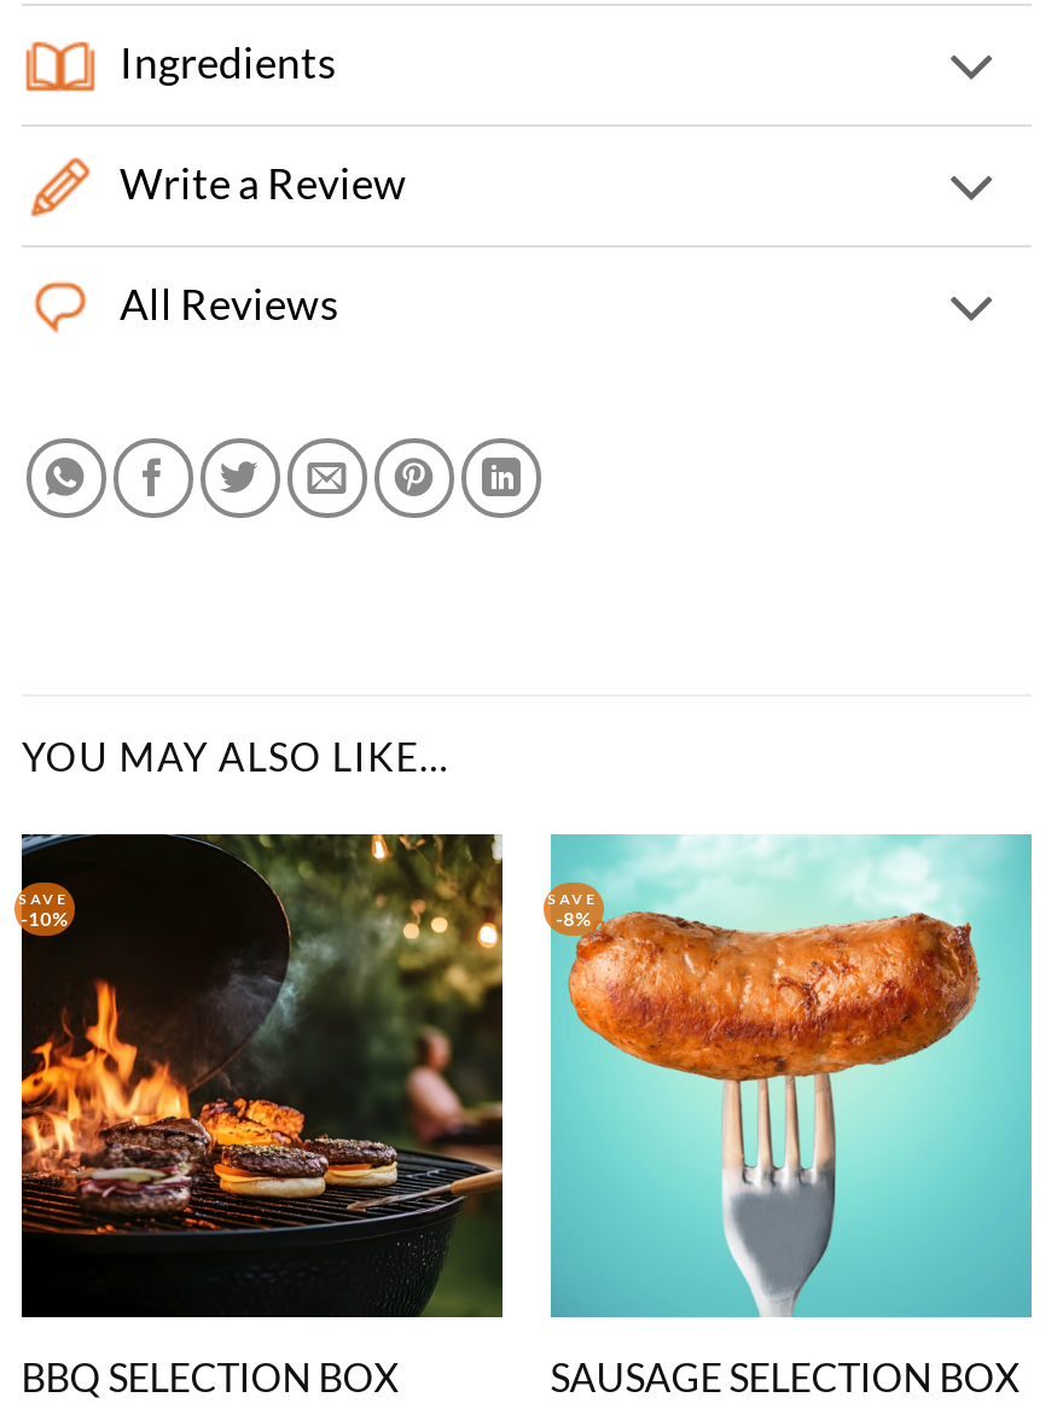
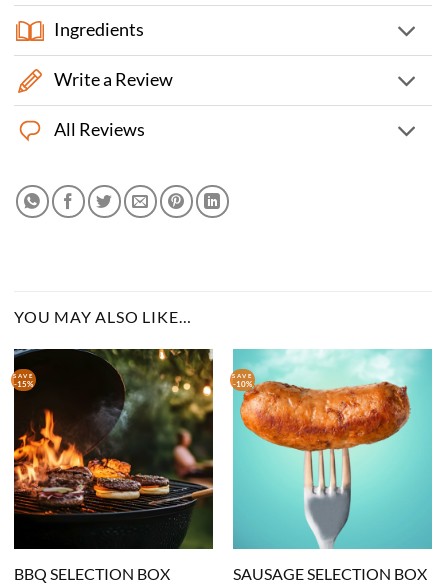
- -10%
+ -15%

- -8%
+ -10%
